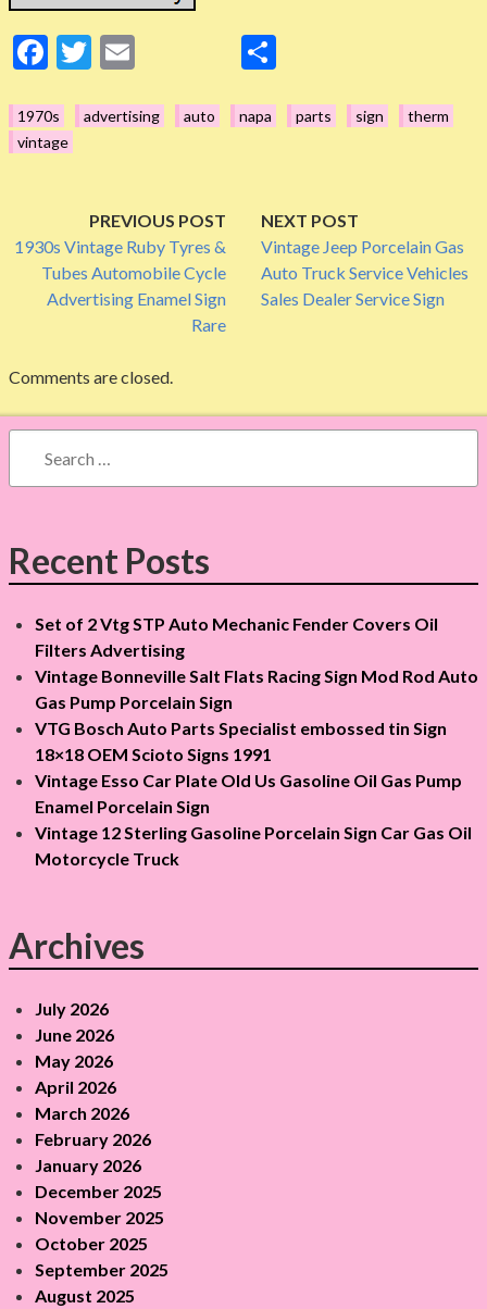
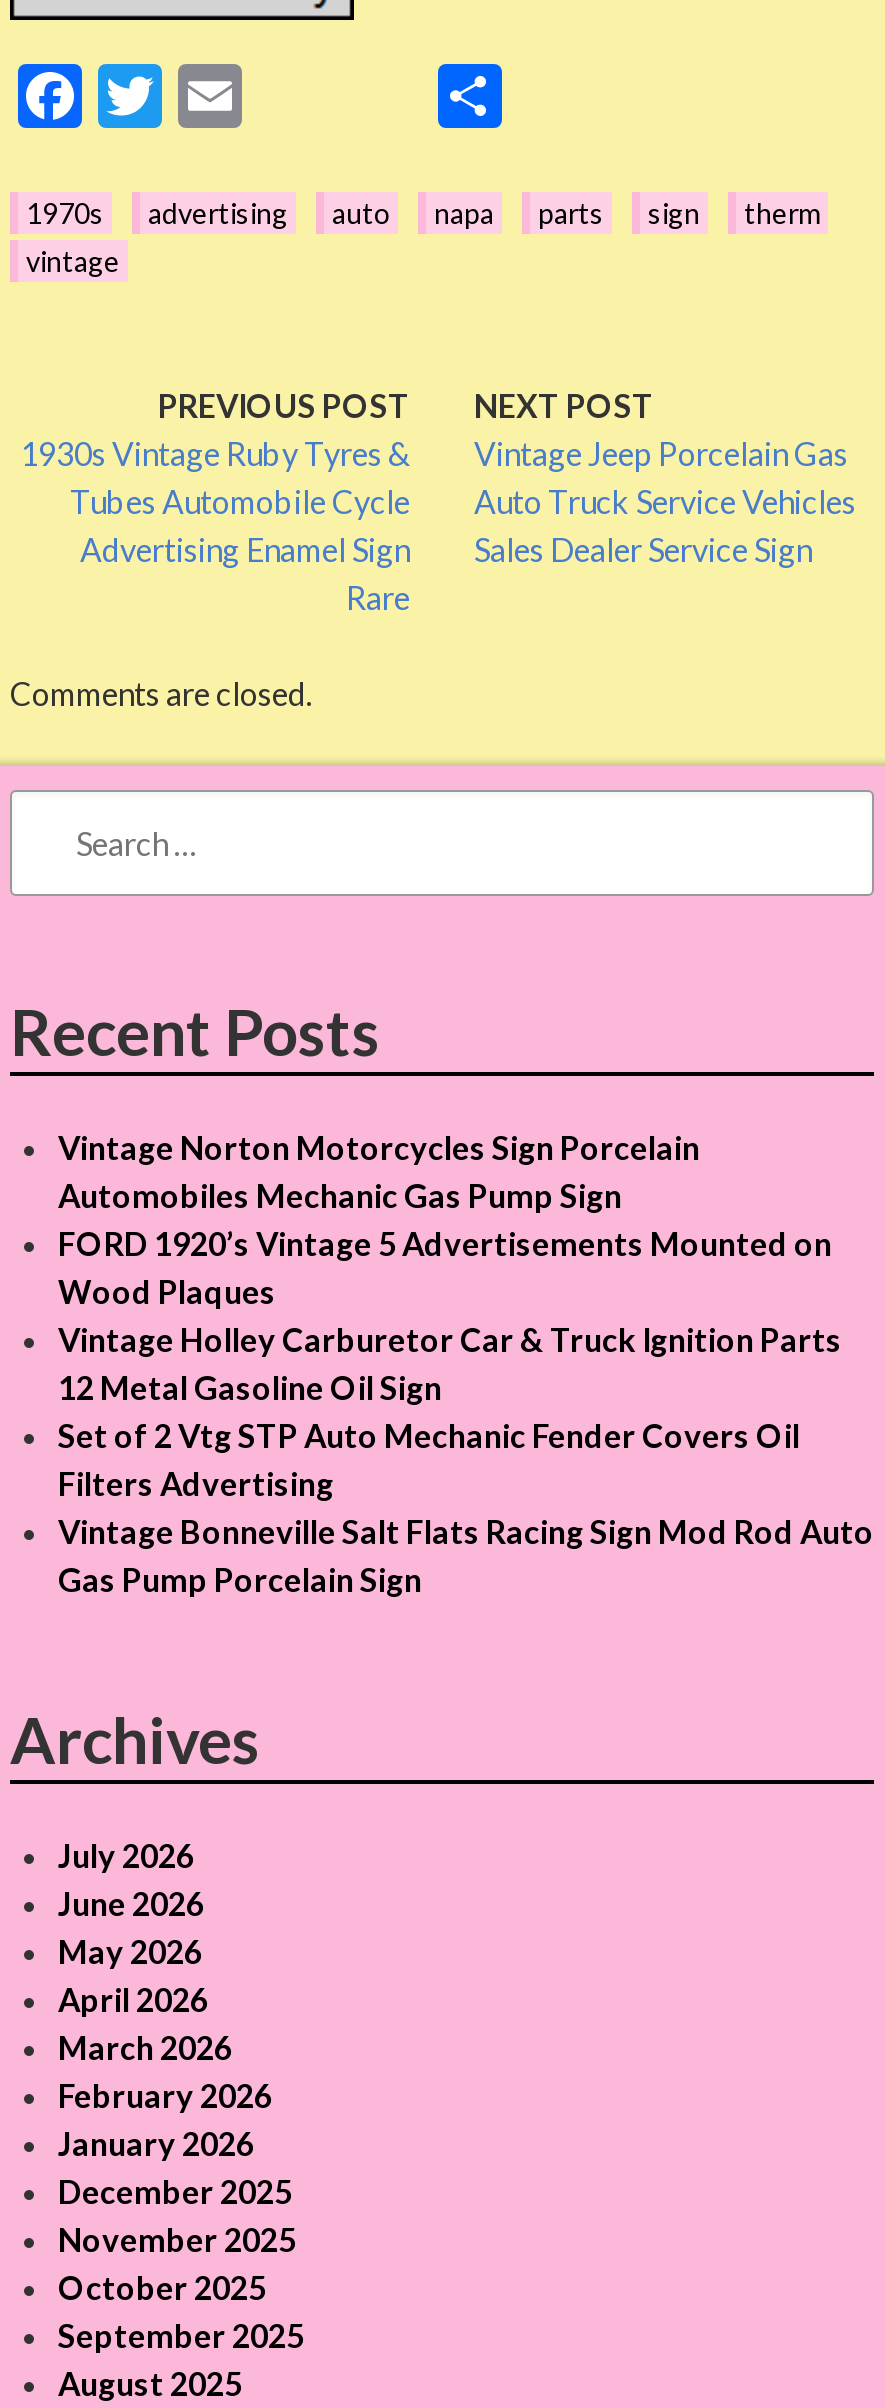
moved down: Set of 2 Vtg STP Auto Mechanic Fender Covers Oil | Filters Advertising | Vintage Bonneville Salt Flats Racing Sign Mod Rod Auto | Gas Pump Porcelain Sign

+ Vintage Norton Motorcycles Sign Porcelain
+ Automobiles Mechanic Gas Pump Sign
+ FORD 1920’s Vintage 5 Advertisements Mounted on
+ Wood Plaques
+ Vintage Holley Carburetor Car & Truck Ignition Parts
+ 12 Metal Gasoline Oil Sign

- VTG Bosch Auto Parts Specialist embossed tin Sign
- 18×18 OEM Scioto Signs 1991
- Vintage Esso Car Plate Old Us Gasoline Oil Gas Pump
- Enamel Porcelain Sign
- Vintage 12 Sterling Gasoline Porcelain Sign Car Gas Oil
- Motorcycle Truck
